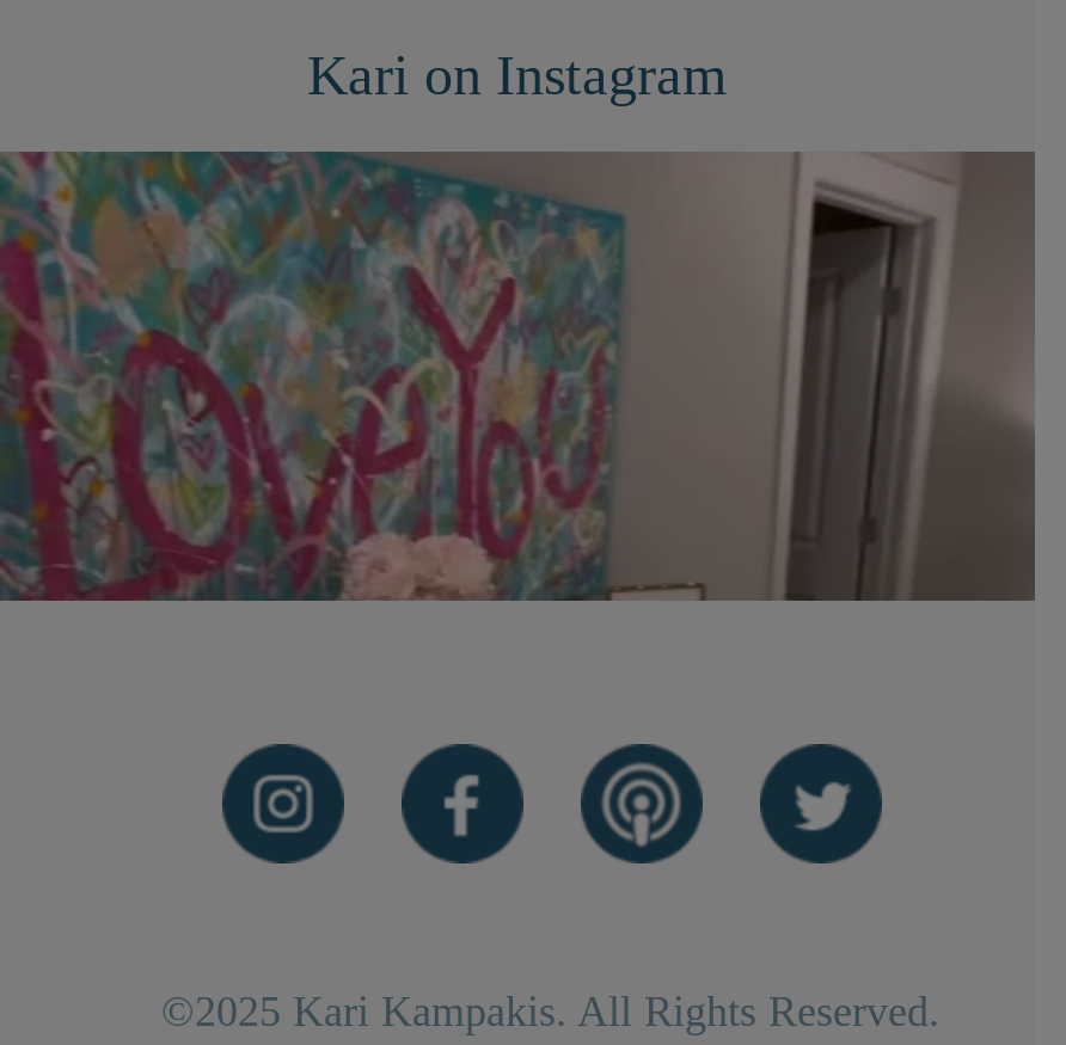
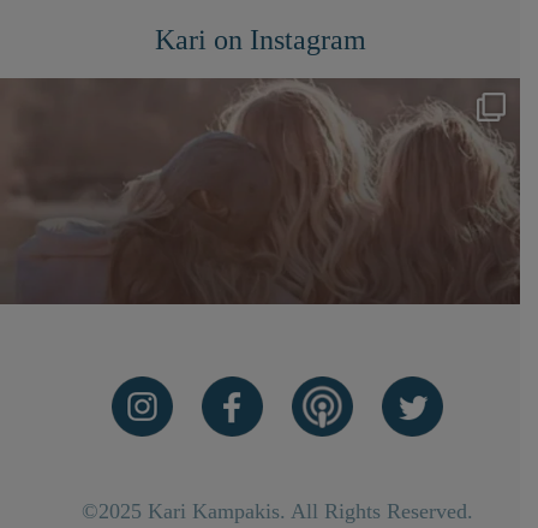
- [image]
+ [image]
